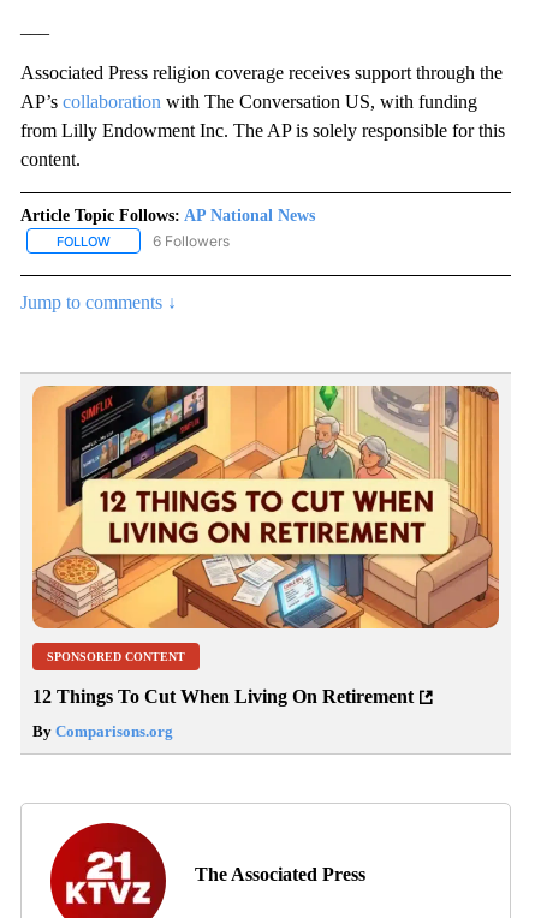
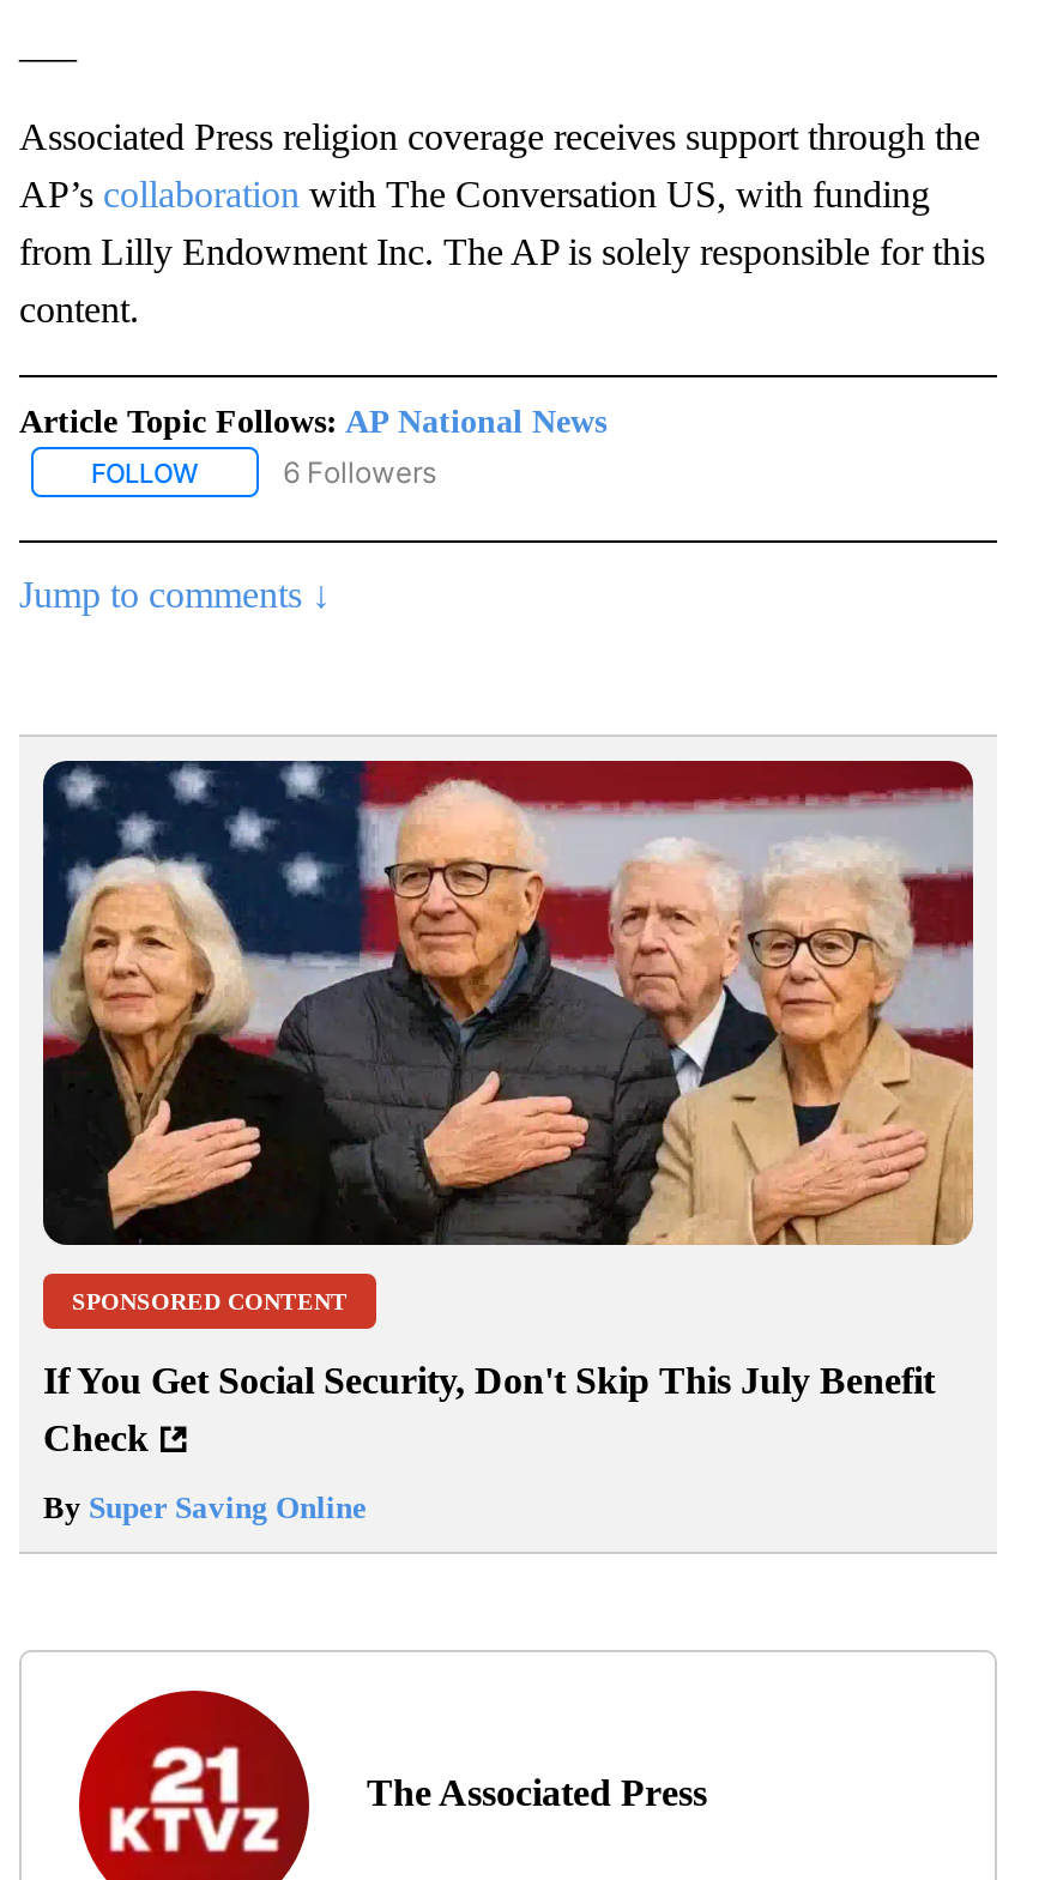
- [image]
+ [image]

- 12 Things To Cut When Living On Retirement
+ If You Get Social Security, Don't Skip This July Benefit
+ Check

- By Comparisons.org
+ By Super Saving Online
